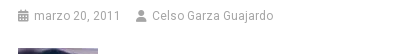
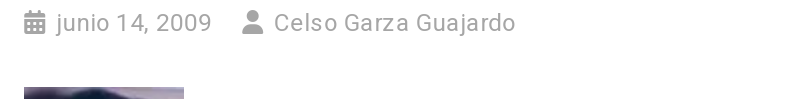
- marzo 20, 2011
+ junio 14, 2009
